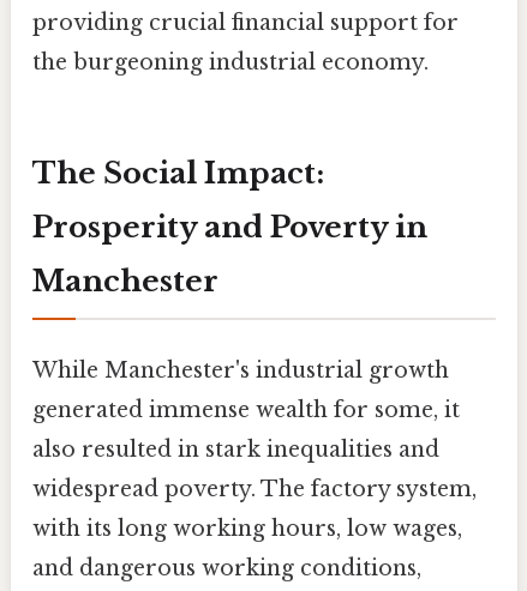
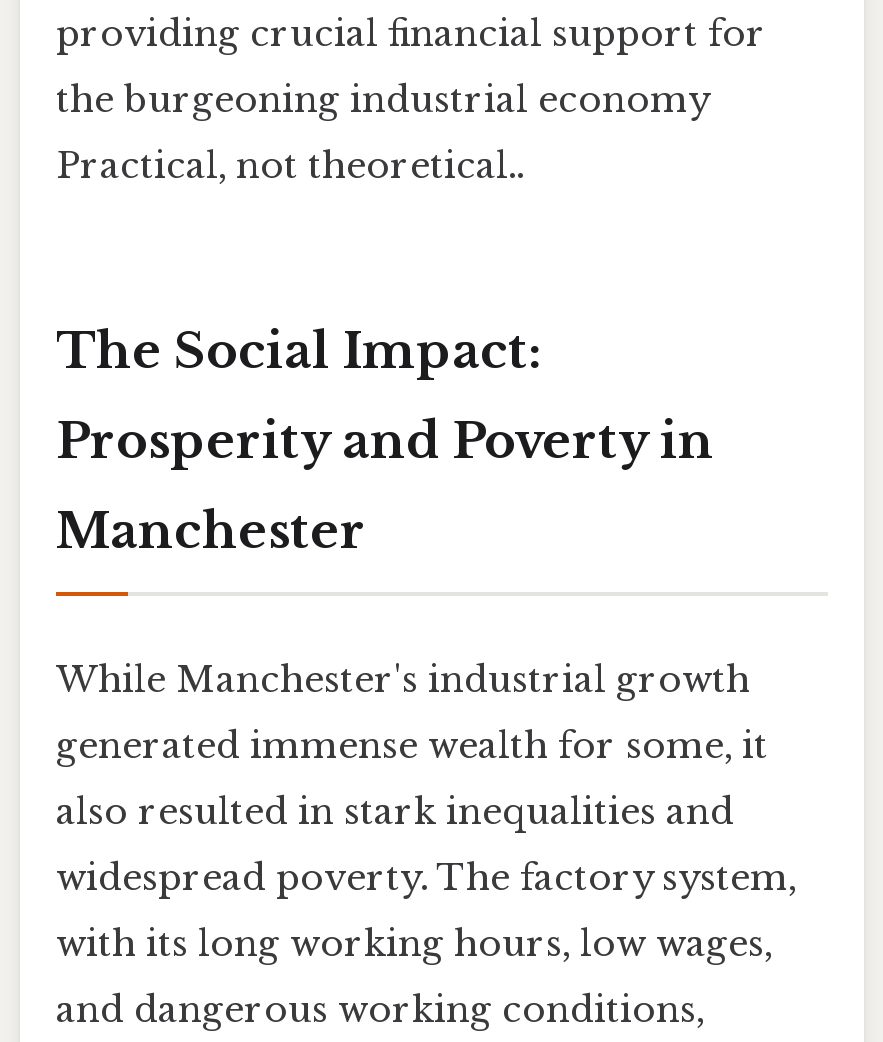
- the burgeoning industrial economy.
+ the burgeoning industrial economy
+ Practical, not theoretical..
